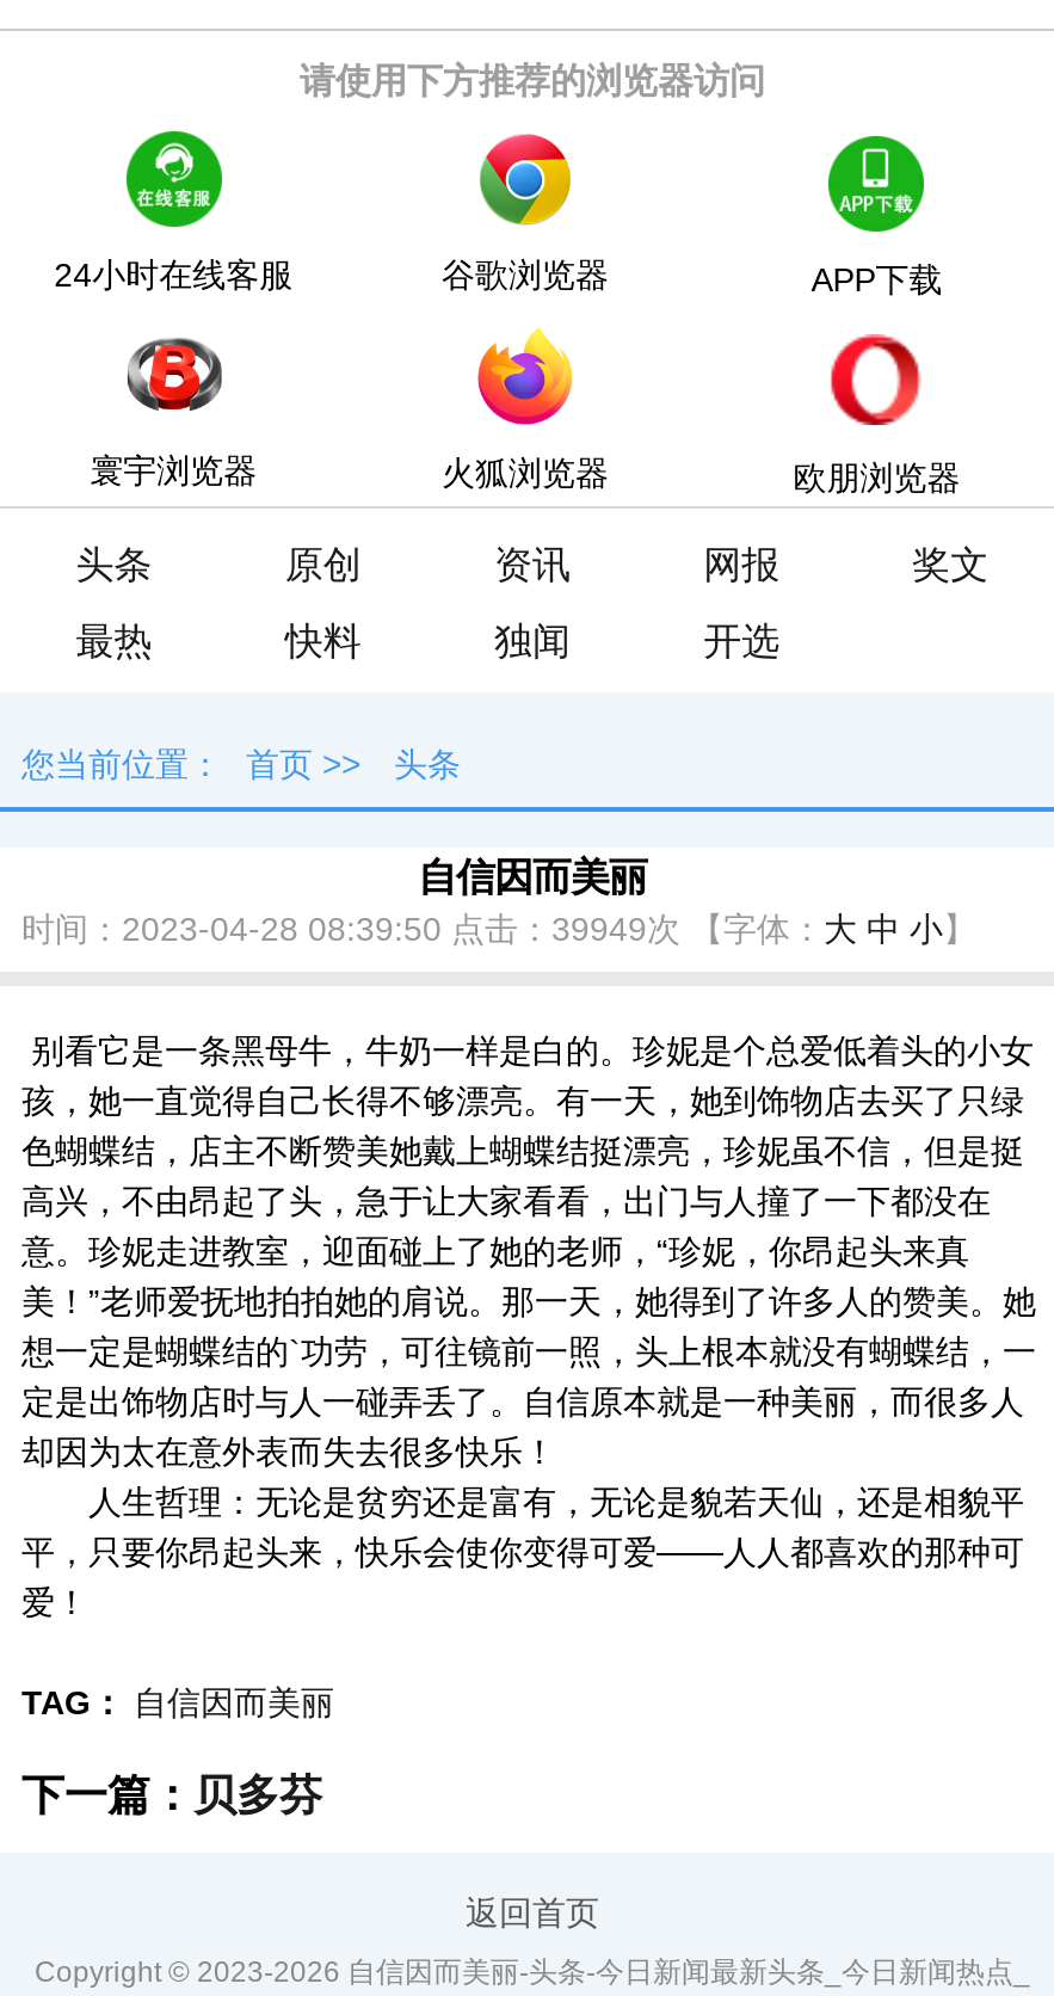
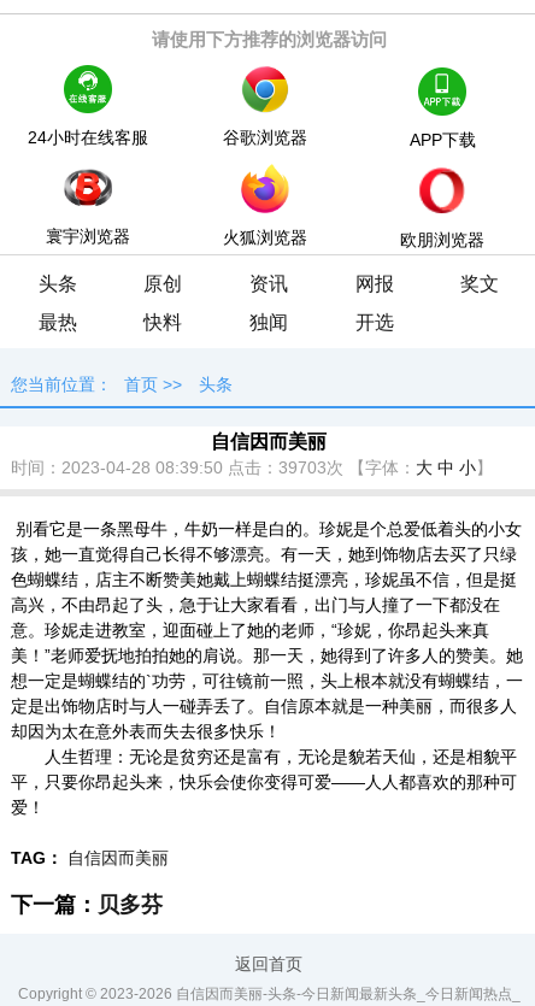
- 时间：2023-04-28 08:39:50点击：39949次 【字体：大 中 小】
+ 时间：2023-04-28 08:39:50点击：39703次 【字体：大 中 小】
